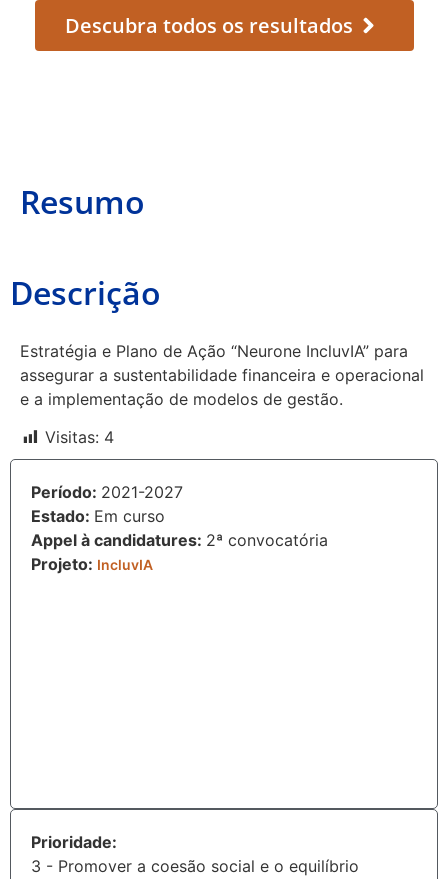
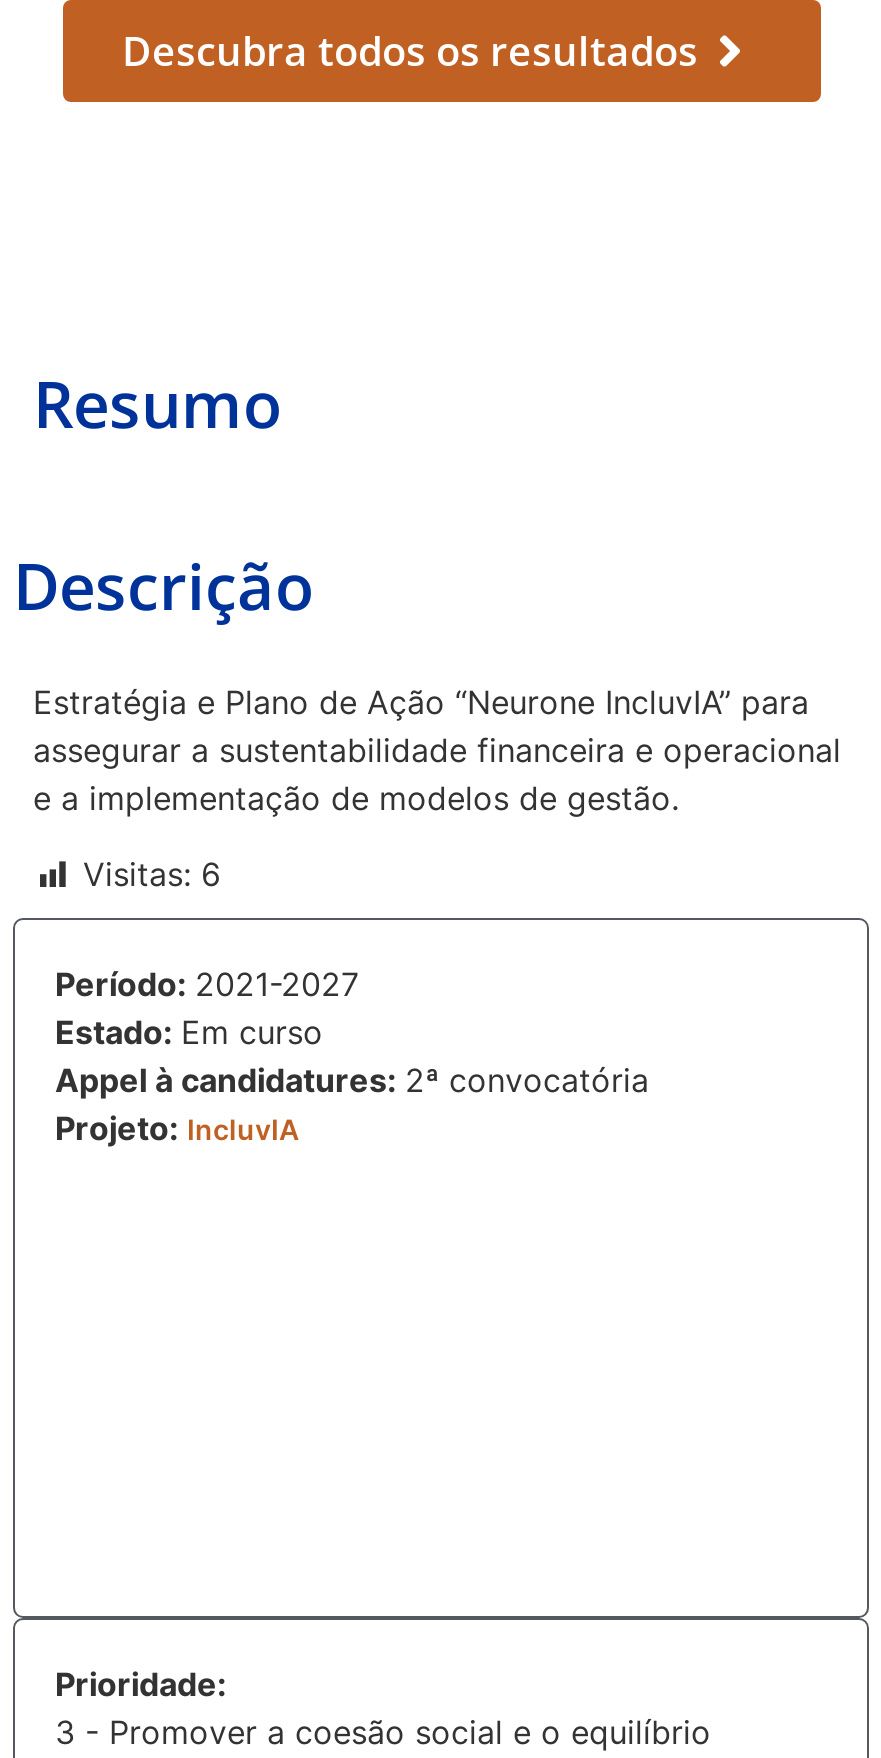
- Visitas: 4
+ Visitas: 6
